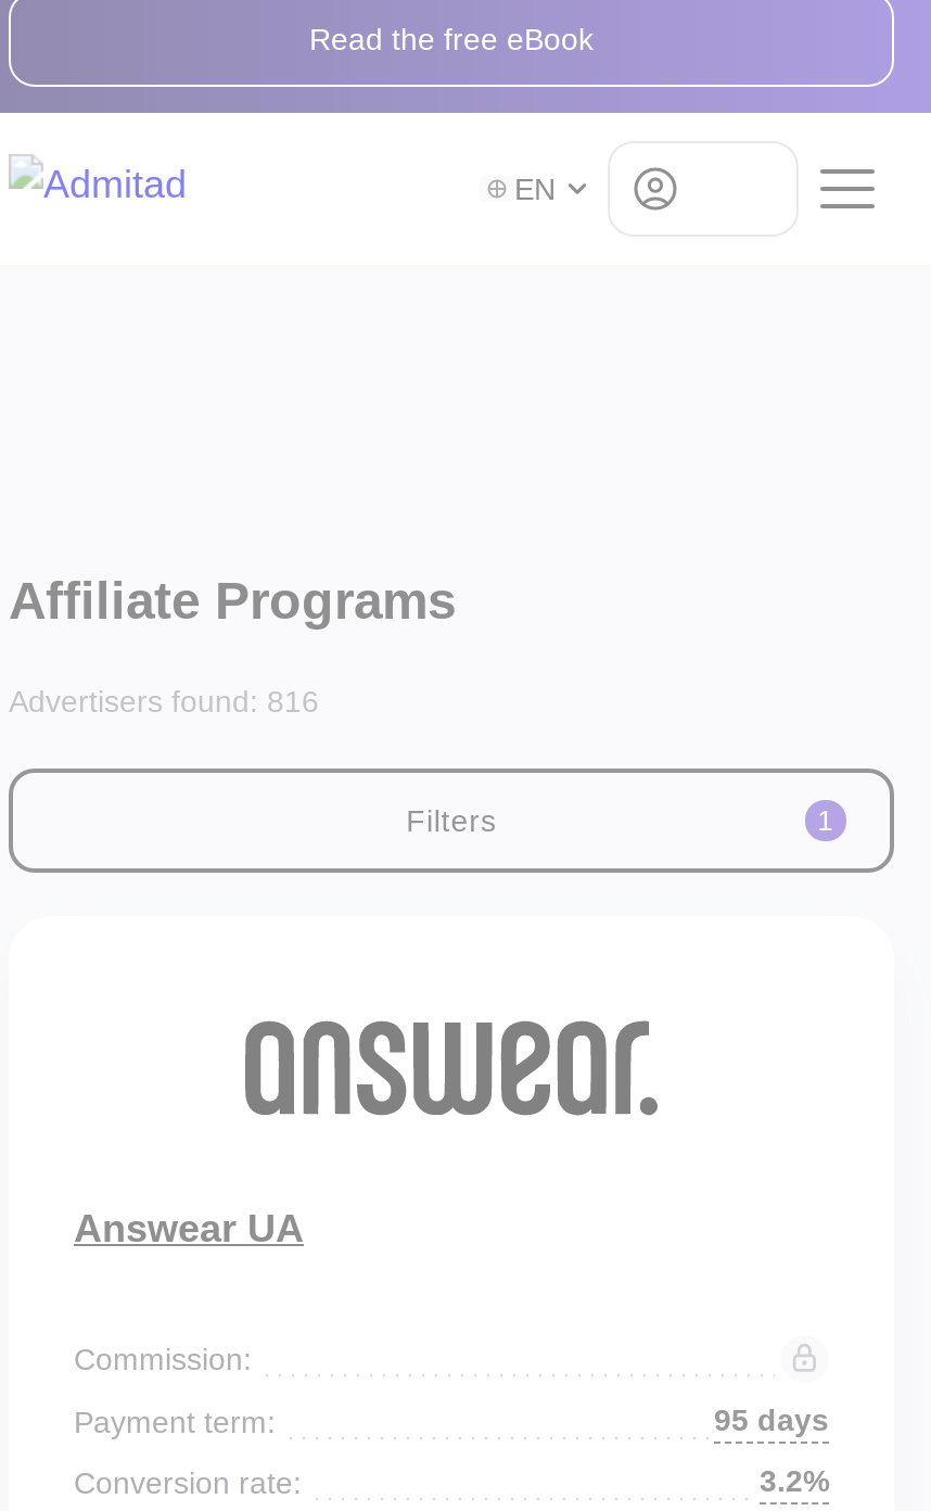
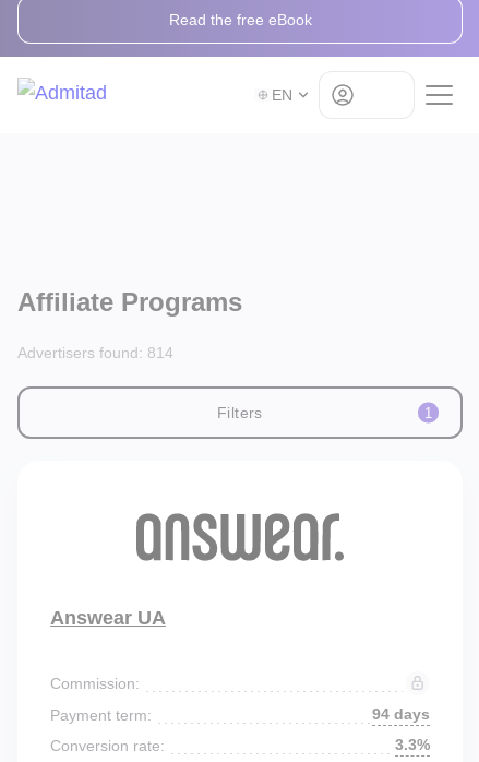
- Advertisers found: 816
+ Advertisers found: 814

- 95 days
+ 94 days

- 3.2%
+ 3.3%
